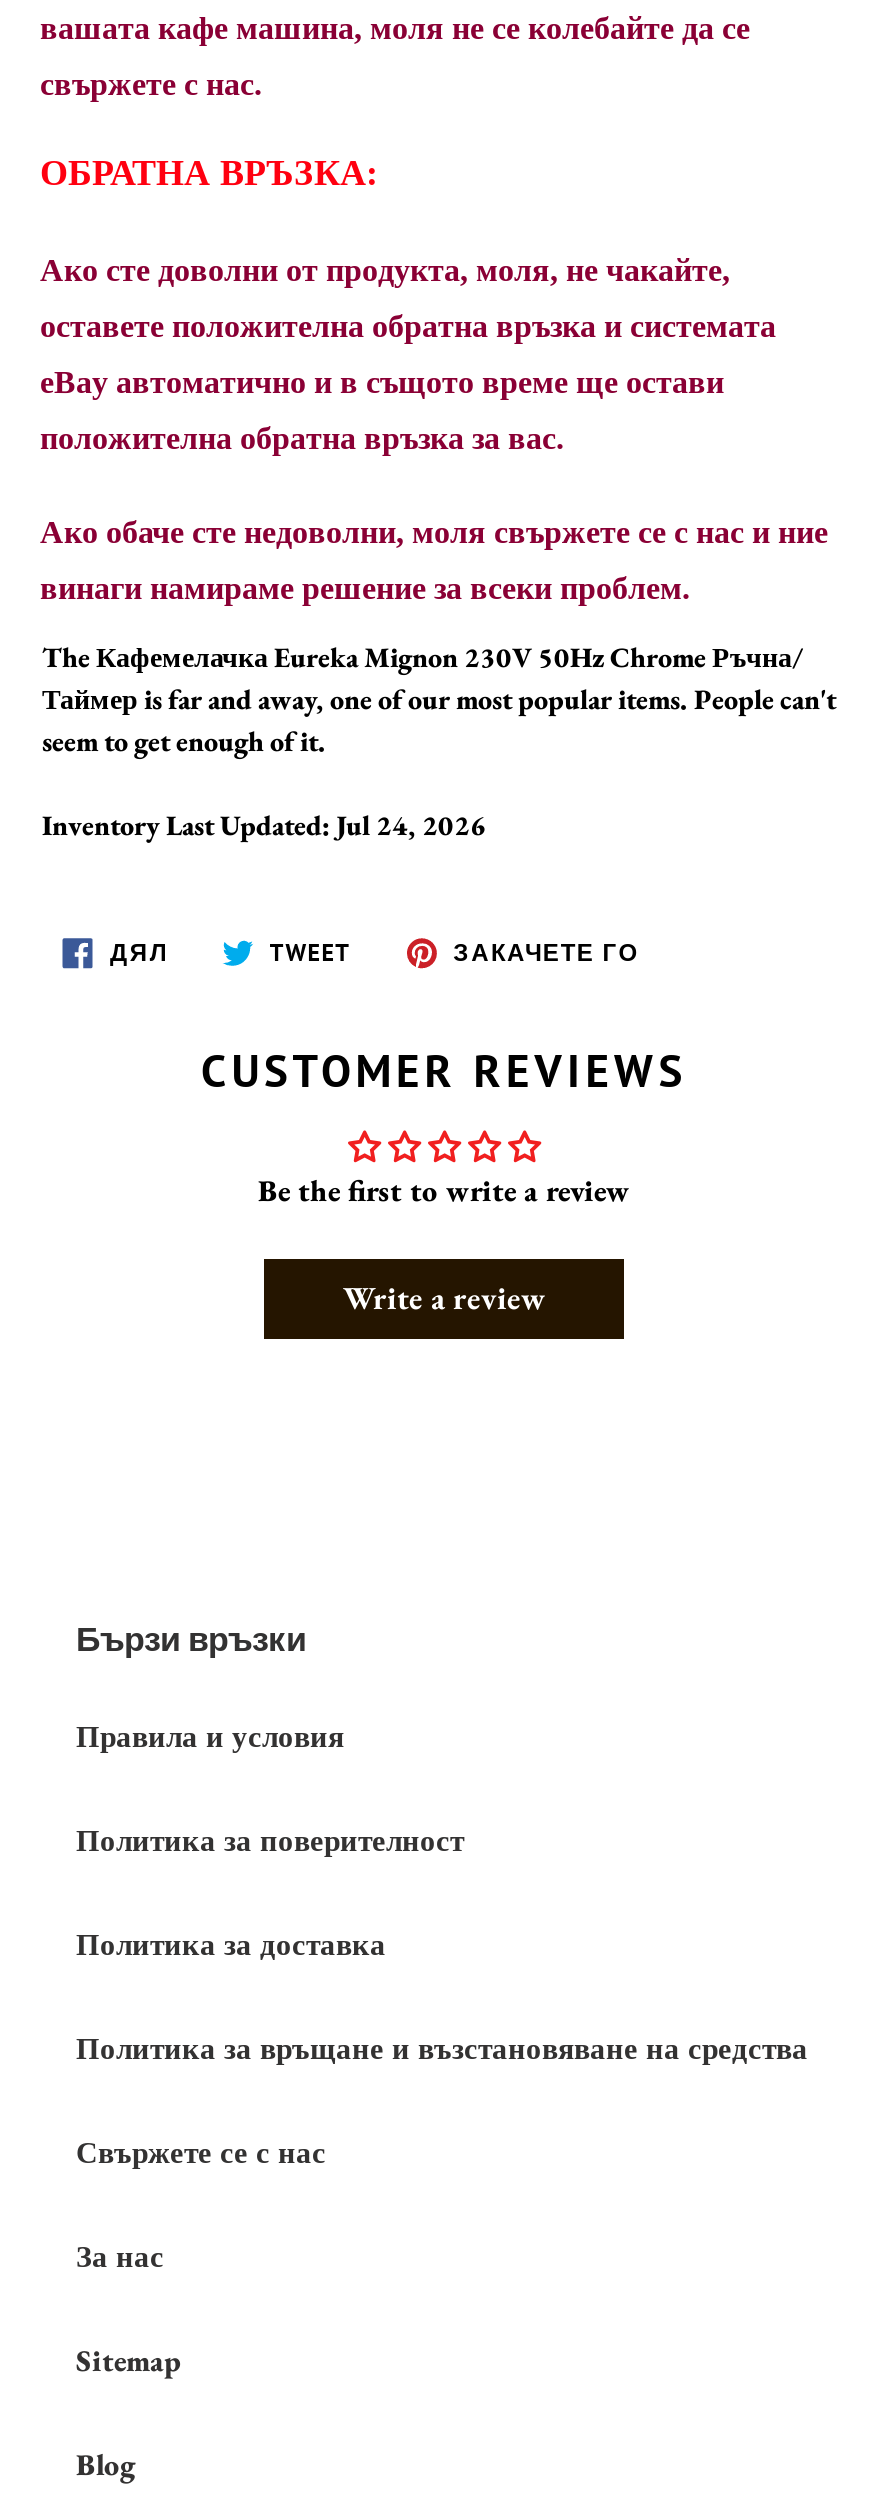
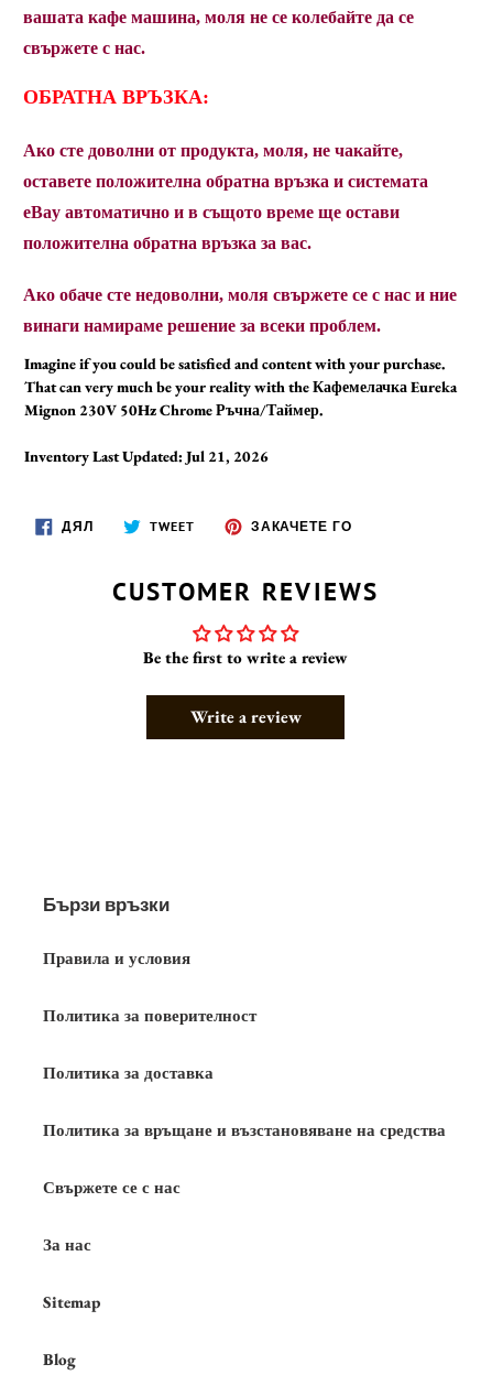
- The Кафемелачка Eureka Mignon 230V 50Hz Chrome Ръчна/
- Таймер is far and away, one of our most popular items. People can't
- seem to get enough of it.
+ Imagine if you could be satisfied and content with your purchase.
+ That can very much be your reality with the Кафемелачка Eureka
+ Mignon 230V 50Hz Chrome Ръчна/Таймер.

- Inventory Last Updated: Jul 24, 2026
+ Inventory Last Updated: Jul 21, 2026
